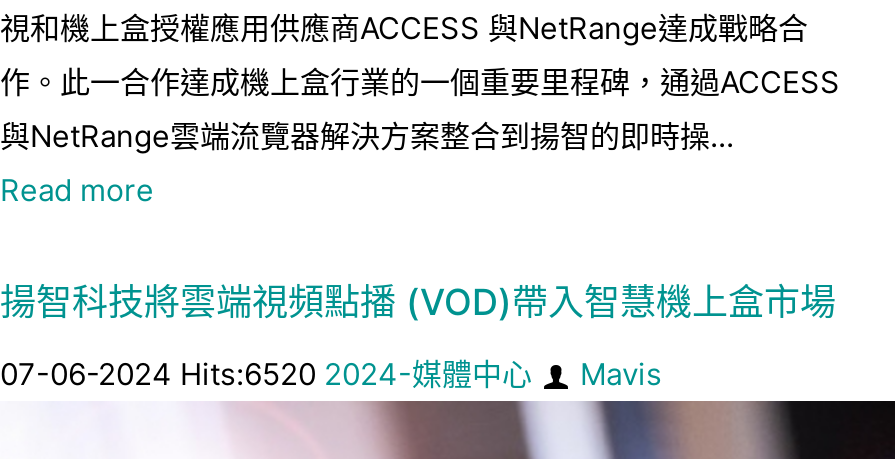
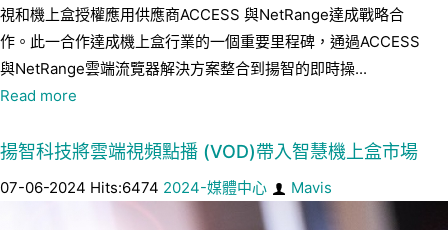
- 07-06-2024 Hits:6520 2024-媒體中心
+ 07-06-2024 Hits:6474 2024-媒體中心
